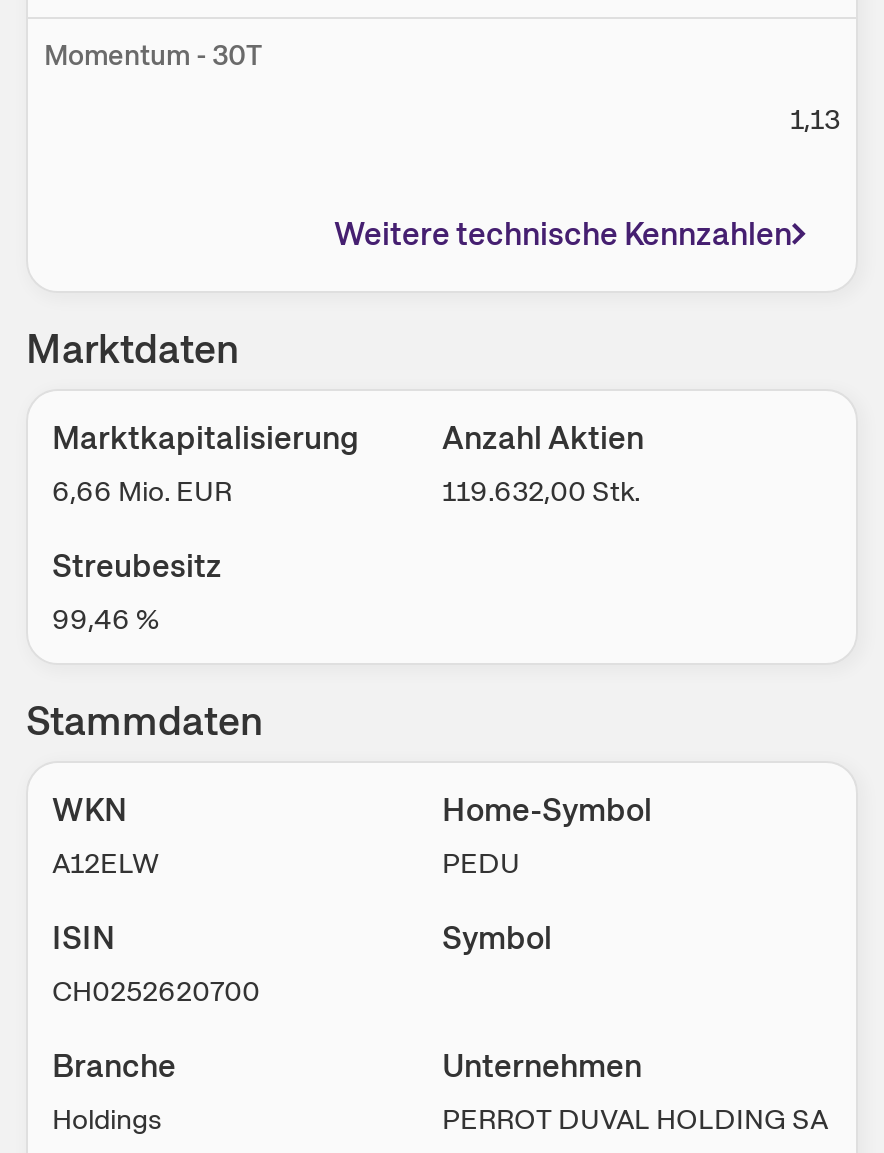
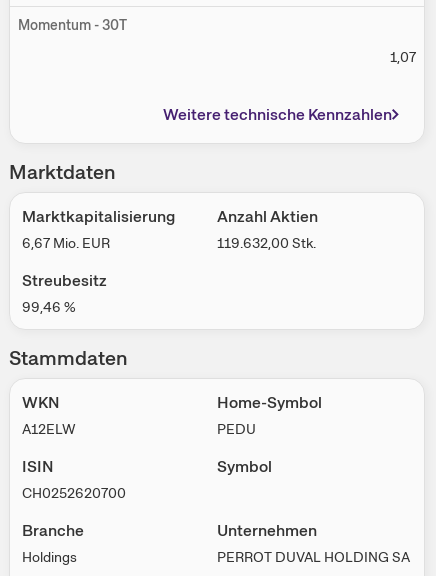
- 1,13
+ 1,07

- 6,66 Mio. EUR
+ 6,67 Mio. EUR
